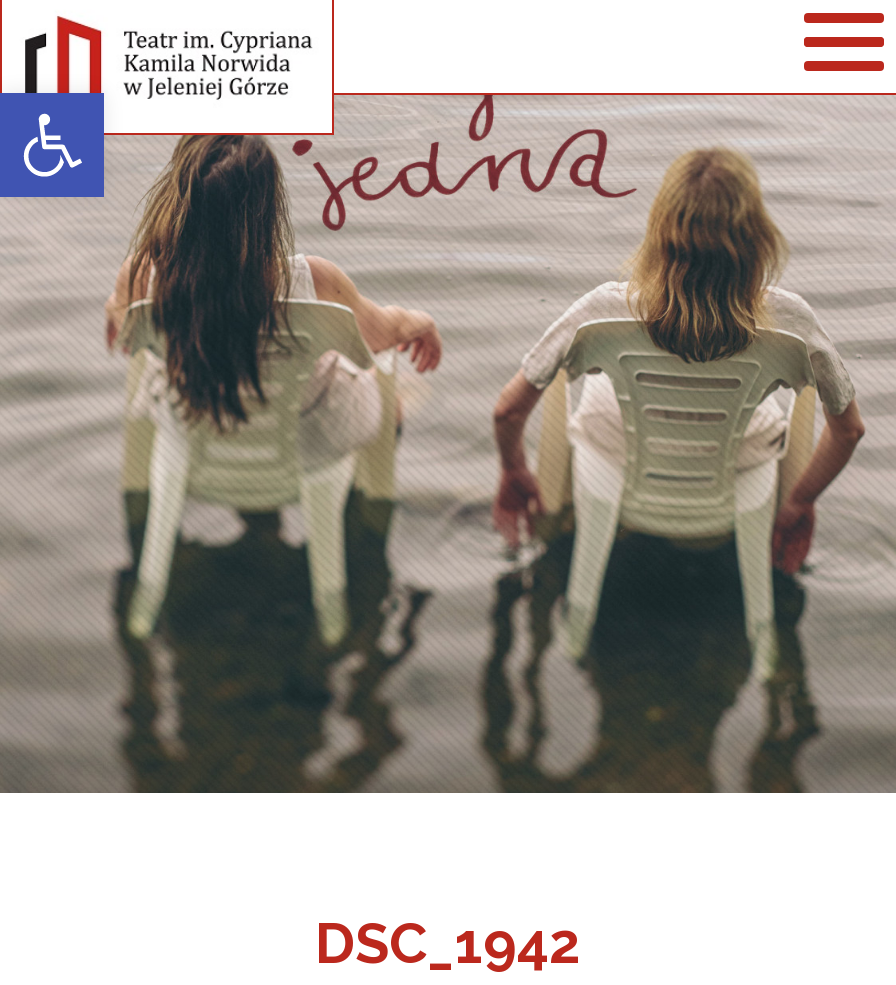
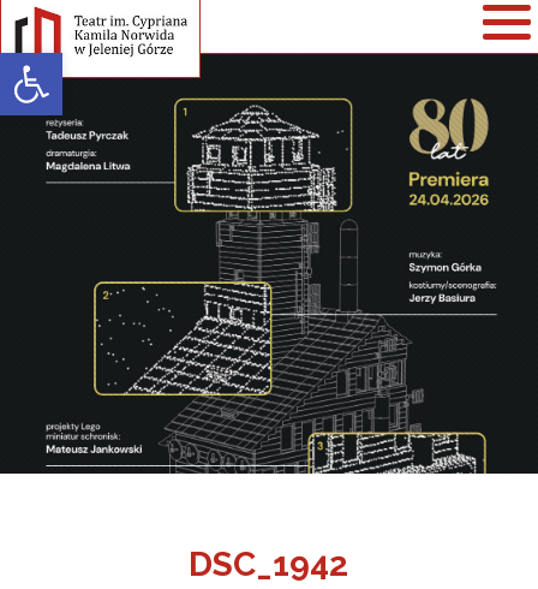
- [image]
+ [image]
